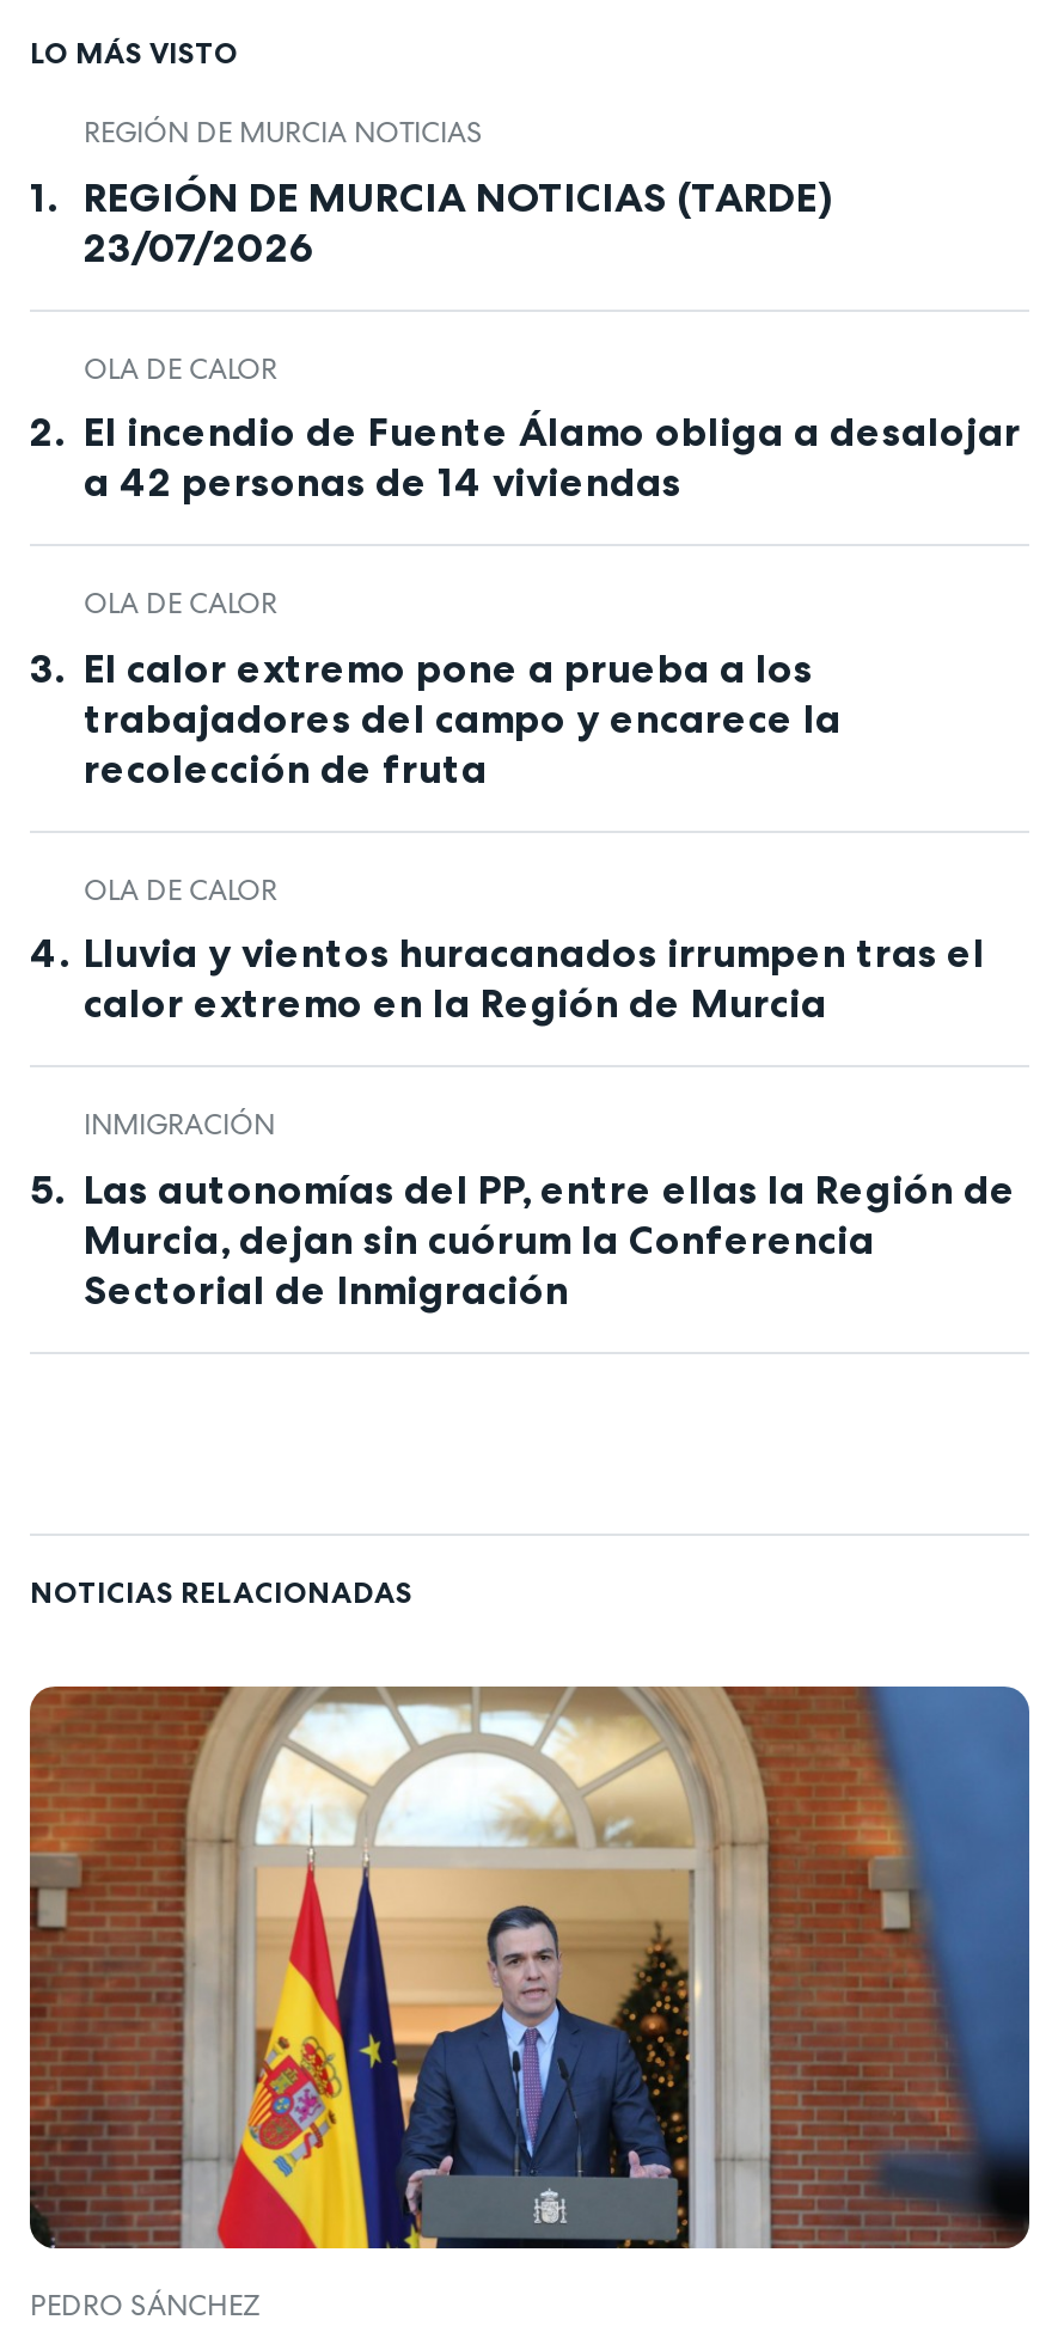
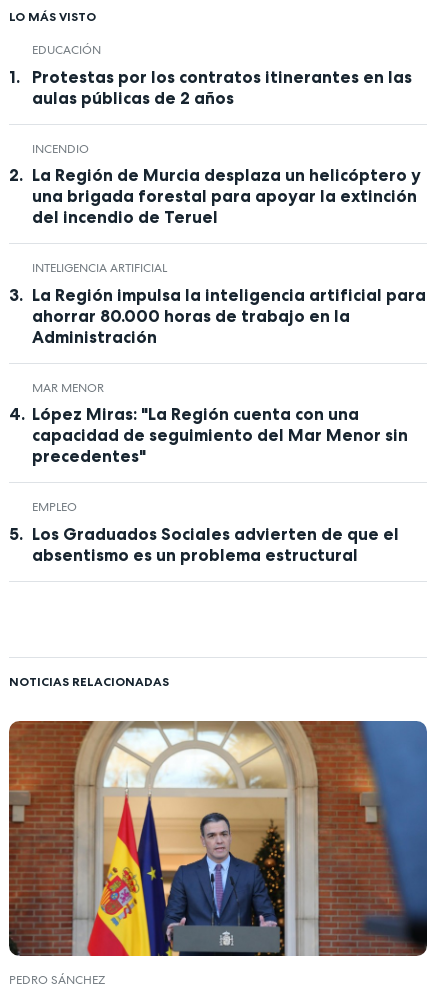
- REGIÓN DE MURCIA NOTICIAS
- REGIÓN DE MURCIA NOTICIAS (TARDE)
- 23/07/2026
+ EDUCACIÓN
+ Protestas por los contratos itinerantes en las
+ aulas públicas de 2 años

- OLA DE CALOR
- El incendio de Fuente Álamo obliga a desalojar
- a 42 personas de 14 viviendas
+ INCENDIO
+ La Región de Murcia desplaza un helicóptero y
+ una brigada forestal para apoyar la extinción
+ del incendio de Teruel

- OLA DE CALOR
- El calor extremo pone a prueba a los
- trabajadores del campo y encarece la
- recolección de fruta
+ INTELIGENCIA ARTIFICIAL
+ La Región impulsa la inteligencia artificial para
+ ahorrar 80.000 horas de trabajo en la
+ Administración

- OLA DE CALOR
- Lluvia y vientos huracanados irrumpen tras el
- calor extremo en la Región de Murcia
+ MAR MENOR
+ López Miras: "La Región cuenta con una
+ capacidad de seguimiento del Mar Menor sin
+ precedentes"

- INMIGRACIÓN
- Las autonomías del PP, entre ellas la Región de
- Murcia, dejan sin cuórum la Conferencia
- Sectorial de Inmigración
+ EMPLEO
+ Los Graduados Sociales advierten de que el
+ absentismo es un problema estructural
